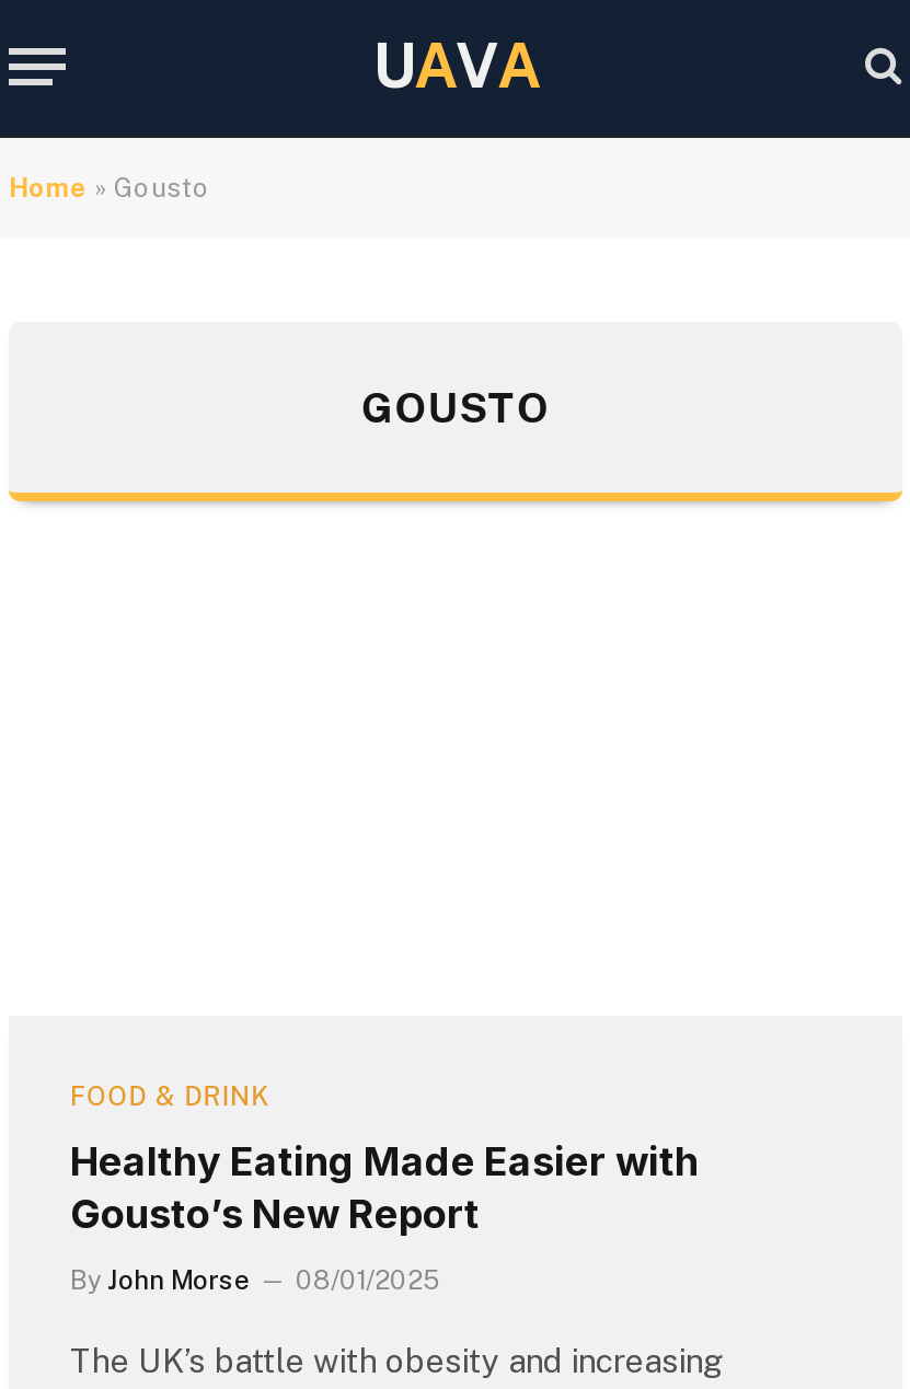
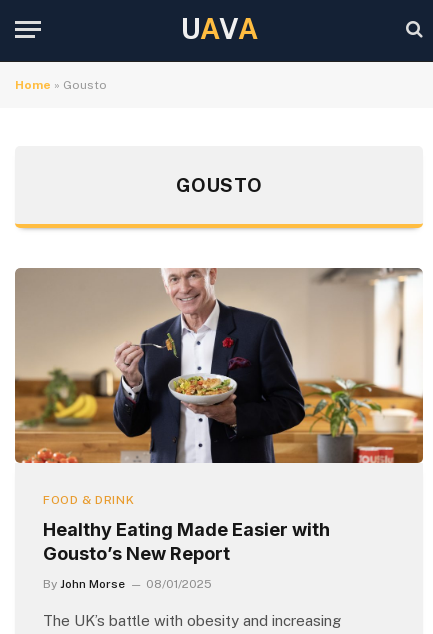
+ [image]
